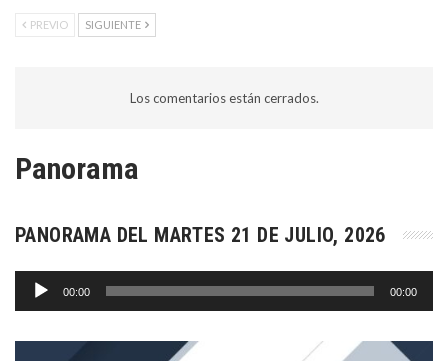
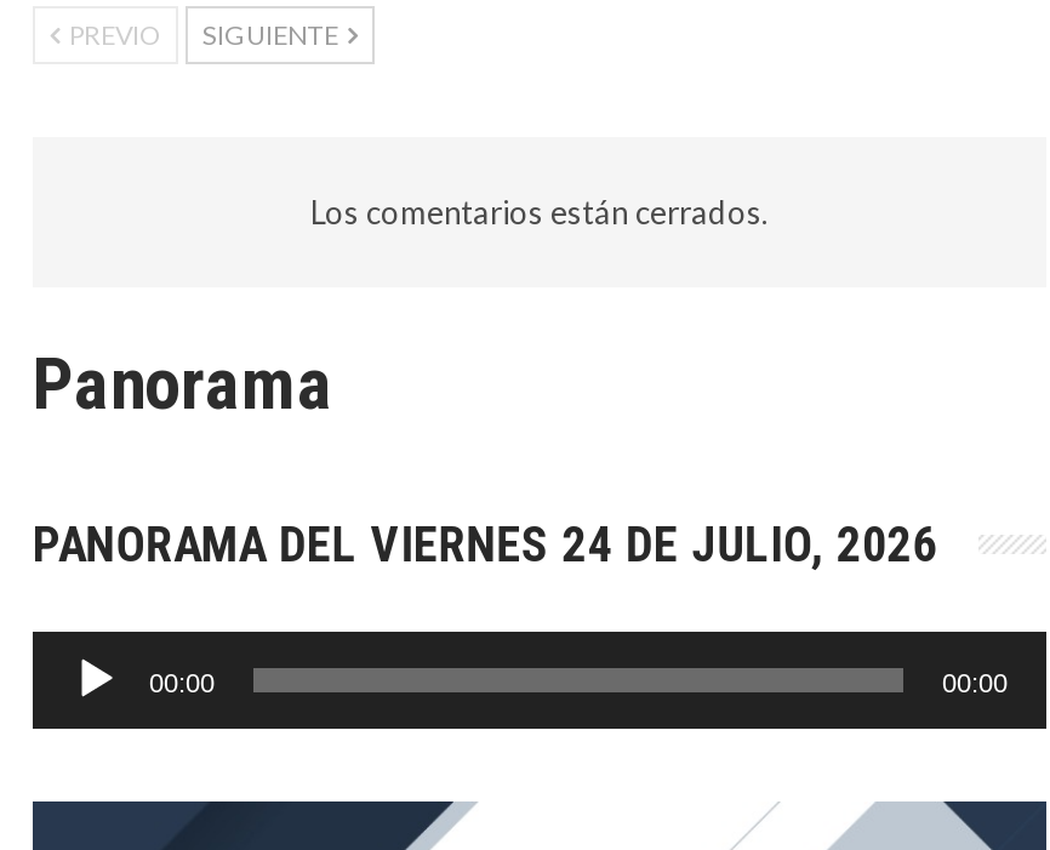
- PANORAMA DEL MARTES 21 DE JULIO, 2026
+ PANORAMA DEL VIERNES 24 DE JULIO, 2026
